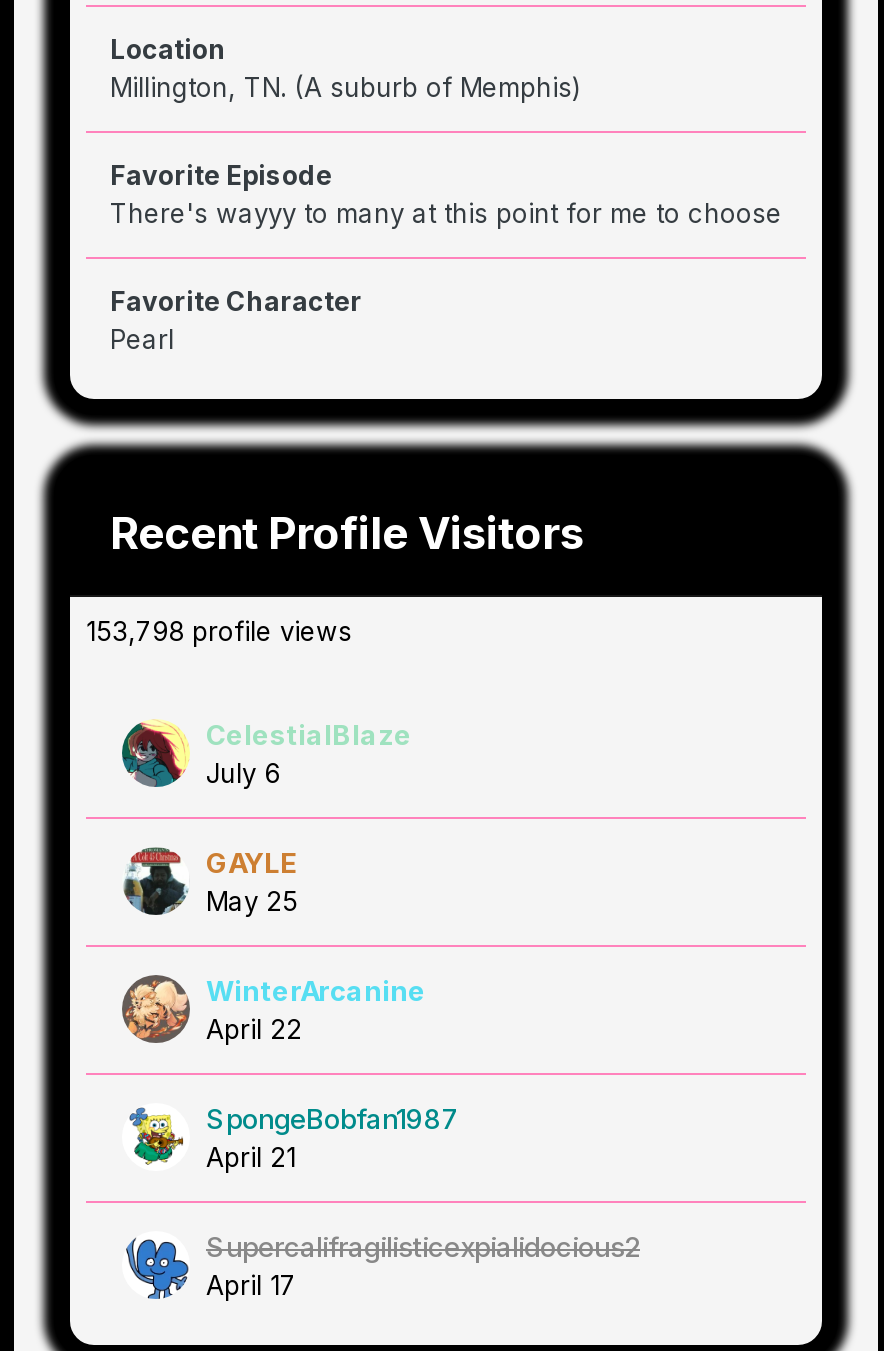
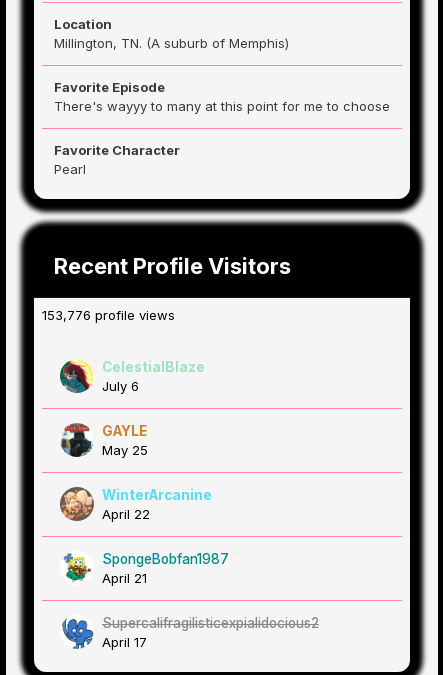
- 153,798 profile views
+ 153,776 profile views
